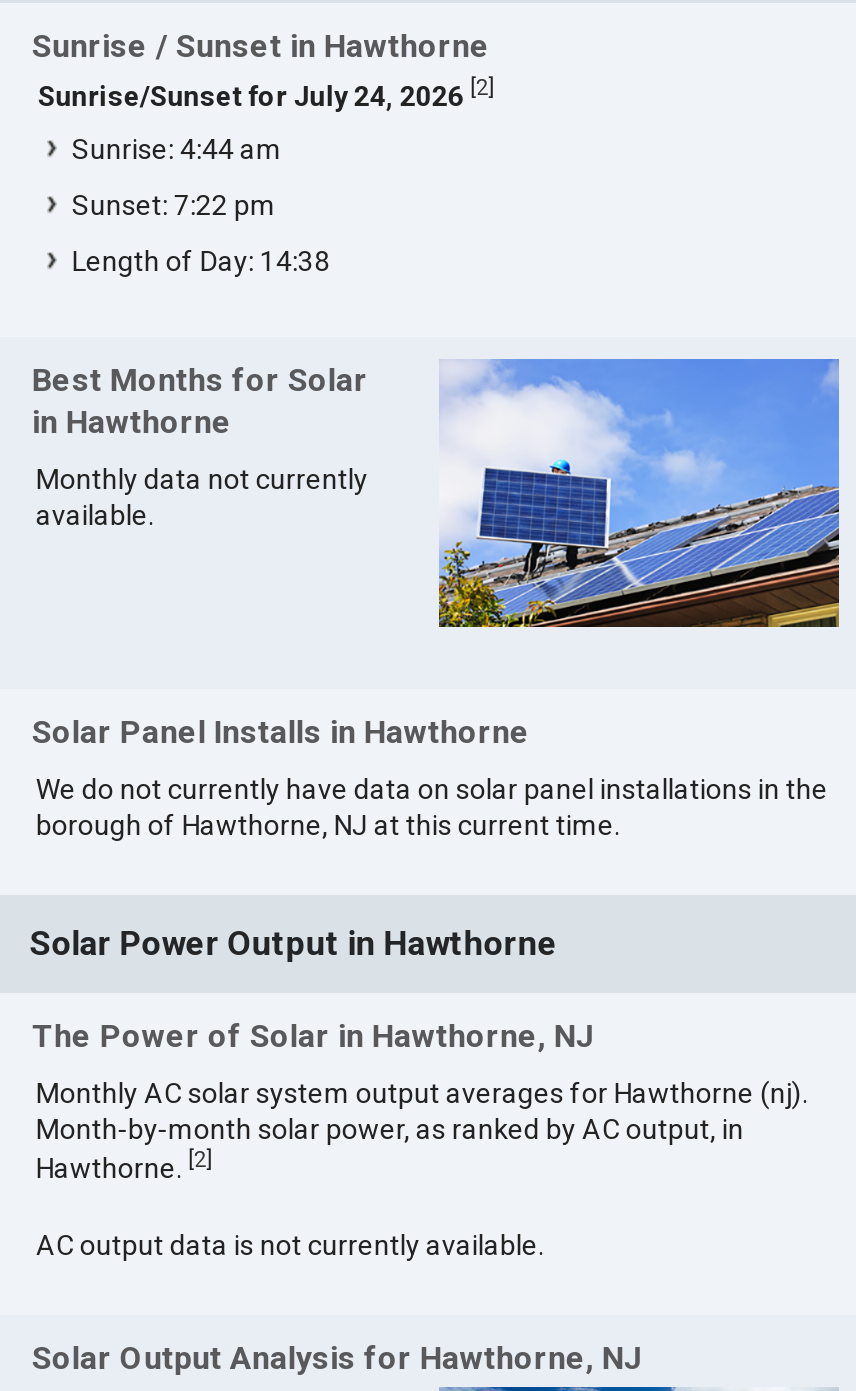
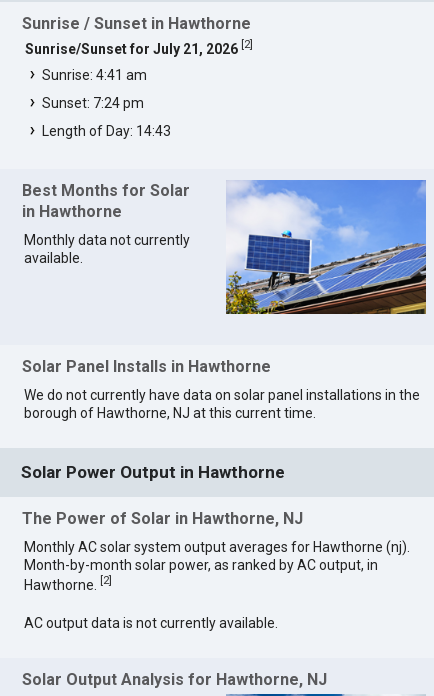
- Sunrise/Sunset for July 24, 2026 [2]
+ Sunrise/Sunset for July 21, 2026 [2]

- Sunrise: 4:44 am
+ Sunrise: 4:41 am

- Sunset: 7:22 pm
+ Sunset: 7:24 pm

- Length of Day: 14:38
+ Length of Day: 14:43
